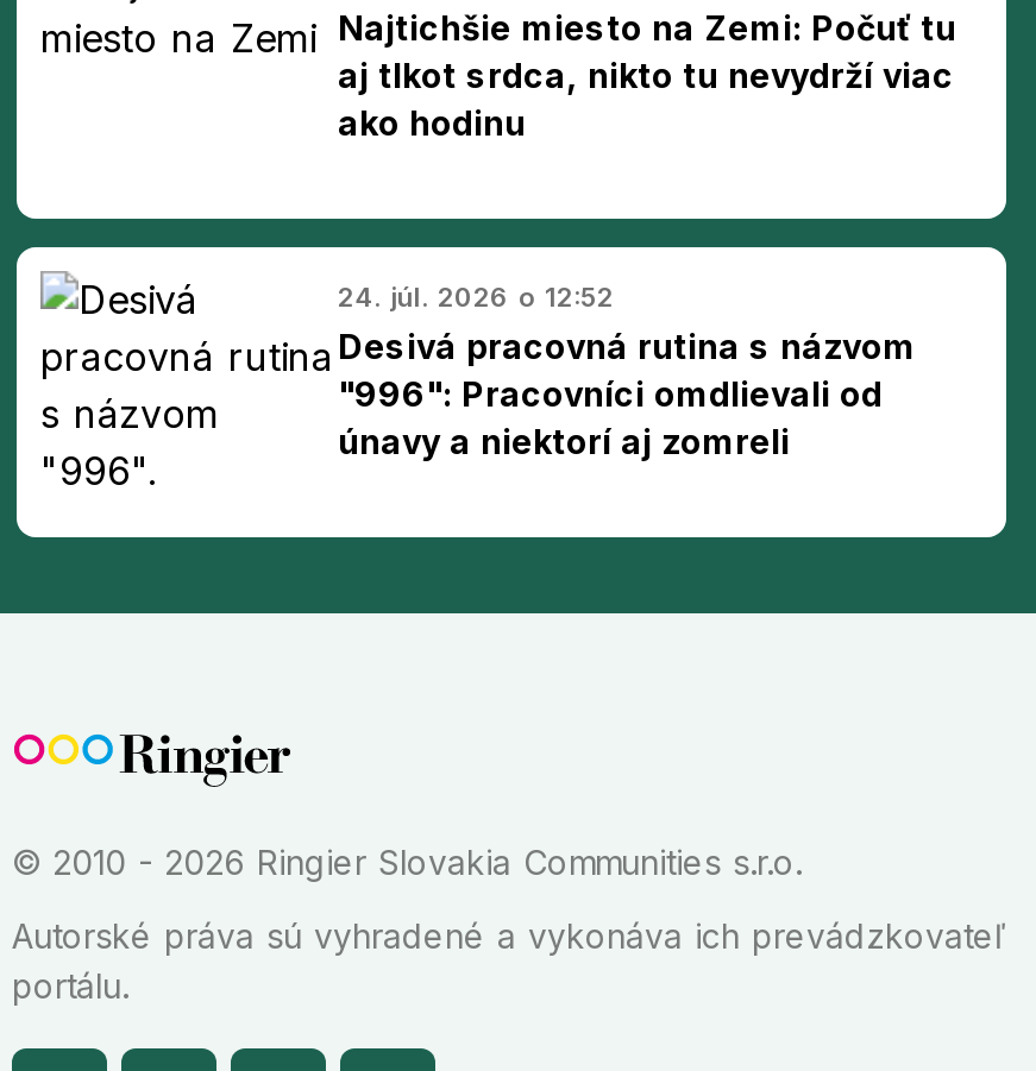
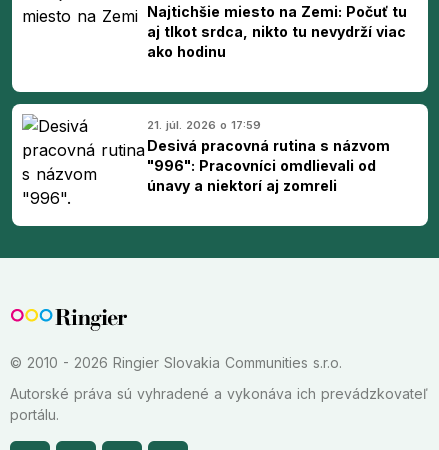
- 24. júl. 2026 o 12:52
+ 21. júl. 2026 o 17:59
